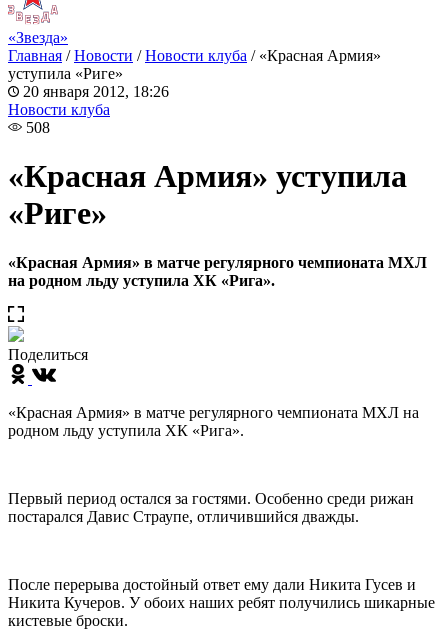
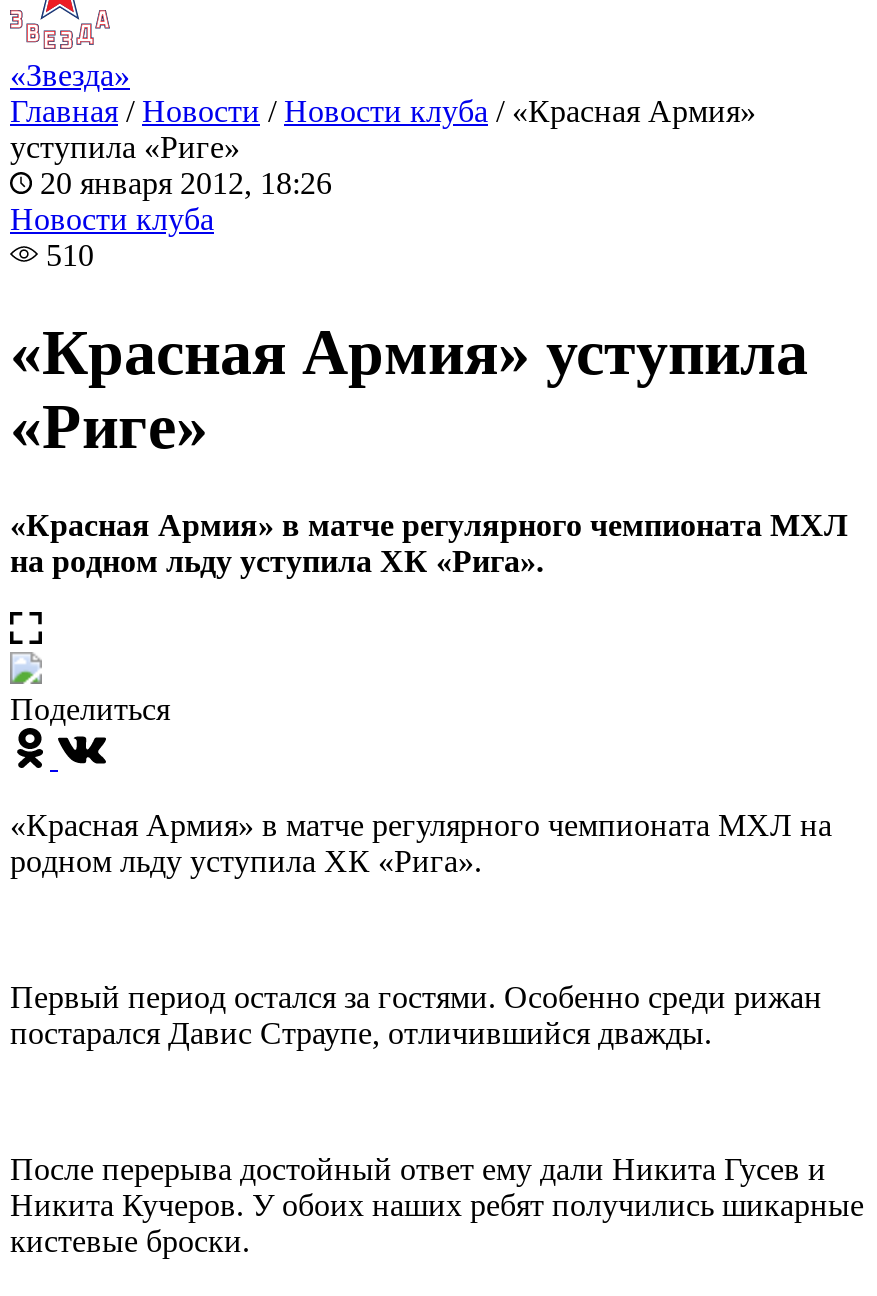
- 508
+ 510
